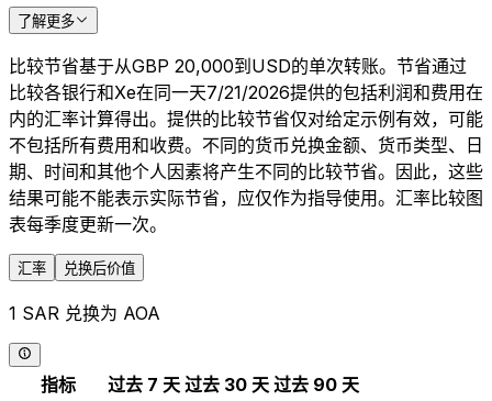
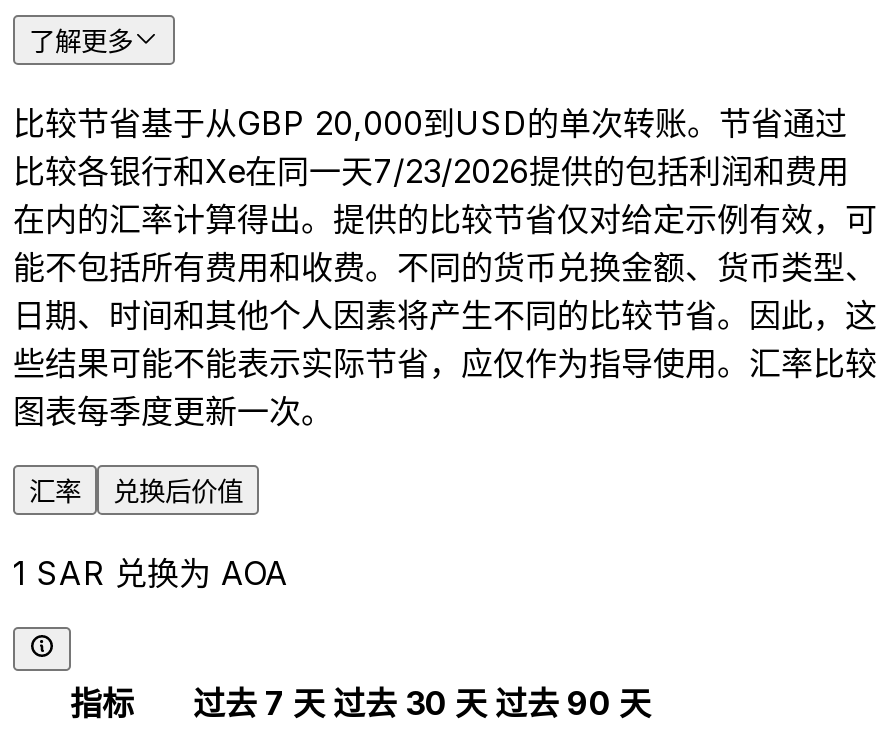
- 比较各银行和Xe在同一天7/21/2026提供的包括利润和费用在
- 内的汇率计算得出。提供的比较节省仅对给定示例有效，可能
- 不包括所有费用和收费。不同的货币兑换金额、货币类型、日
- 期、时间和其他个人因素将产生不同的比较节省。因此，这些
- 结果可能不能表示实际节省，应仅作为指导使用。汇率比较图
- 表每季度更新一次。
+ 比较各银行和Xe在同一天7/23/2026提供的包括利润和费用
+ 在内的汇率计算得出。提供的比较节省仅对给定示例有效，可
+ 能不包括所有费用和收费。不同的货币兑换金额、货币类型、
+ 日期、时间和其他个人因素将产生不同的比较节省。因此，这
+ 些结果可能不能表示实际节省，应仅作为指导使用。汇率比较
+ 图表每季度更新一次。
